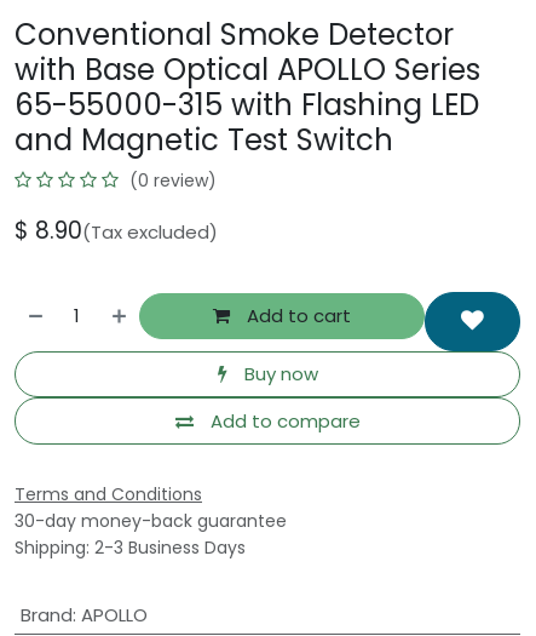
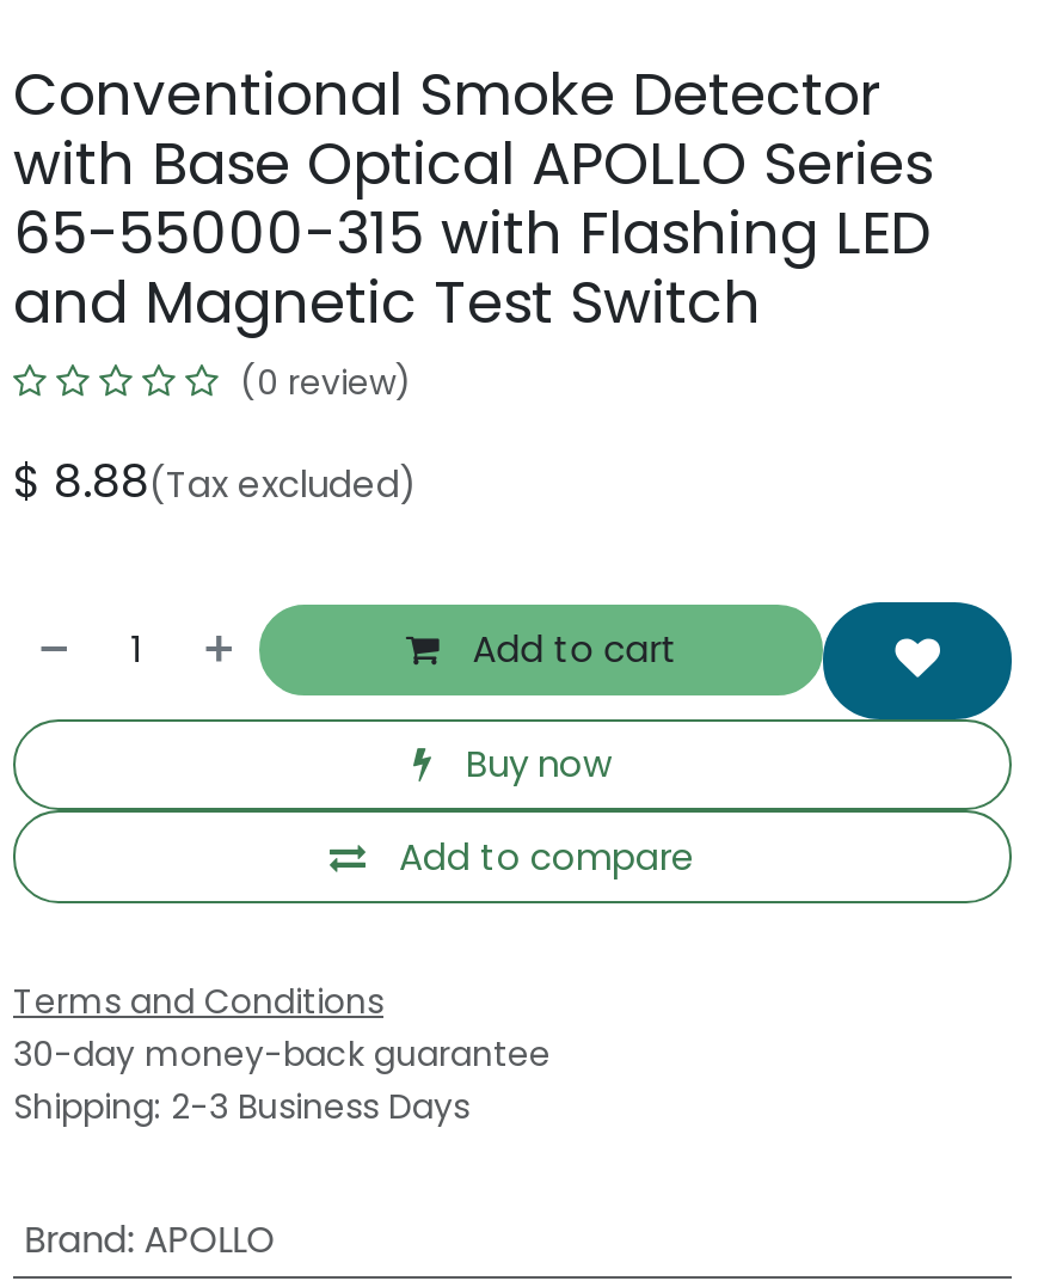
- $8.90(Tax excluded)
+ $8.88(Tax excluded)
